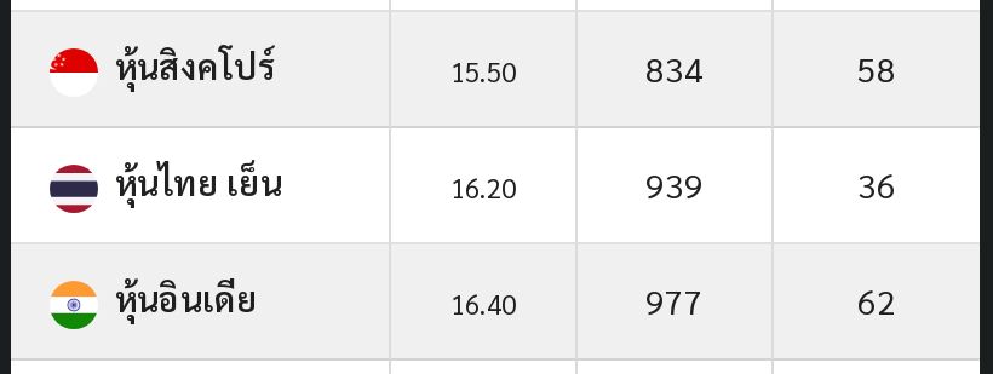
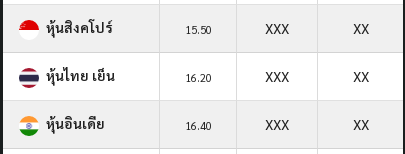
- 834
- 58
+ XXX
+ XX

- 939
- 36
+ XXX
+ XX

- 977
- 62
+ XXX
+ XX
